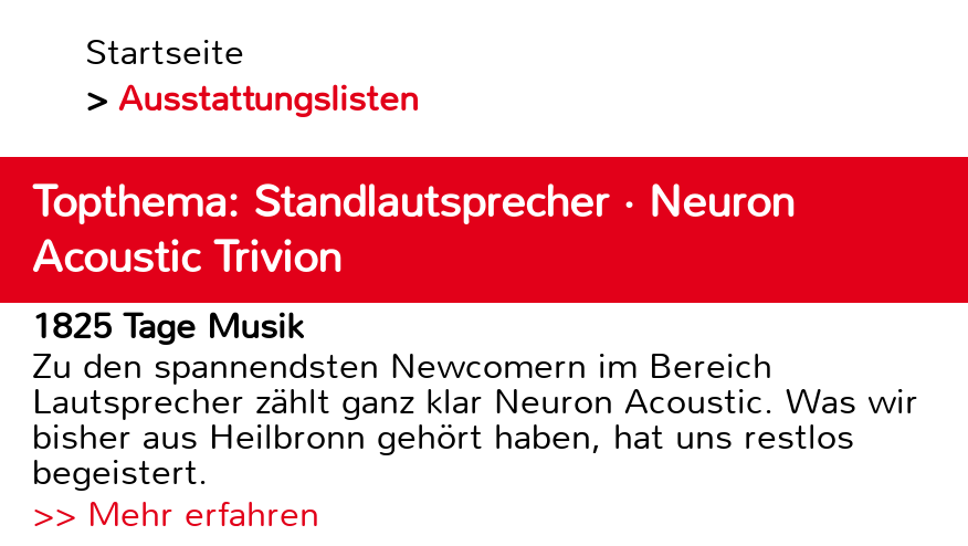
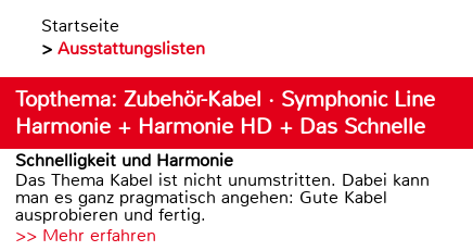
- Topthema: Standlautsprecher · Neuron
- Acoustic Trivion
- 1825 Tage Musik
- Zu den spannendsten Newcomern im Bereich
- Lautsprecher zählt ganz klar Neuron Acoustic. Was wir
- bisher aus Heilbronn gehört haben, hat uns restlos
- begeistert.
+ Topthema: Zubehör-Kabel · Symphonic Line
+ Harmonie + Harmonie HD + Das Schnelle
+ Schnelligkeit und Harmonie
+ Das Thema Kabel ist nicht unumstritten. Dabei kann
+ man es ganz pragmatisch angehen: Gute Kabel
+ ausprobieren und fertig.
